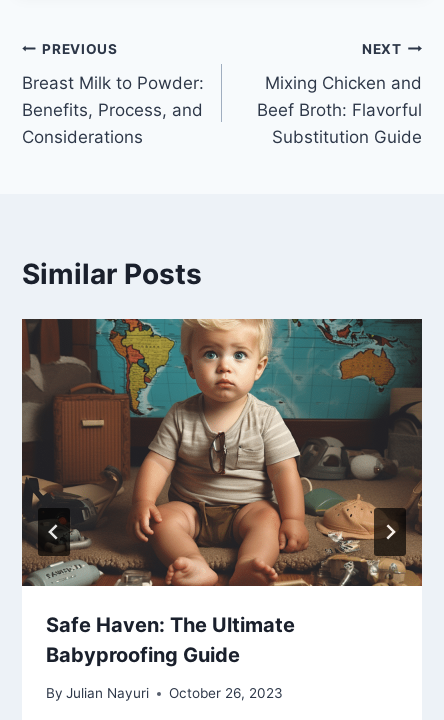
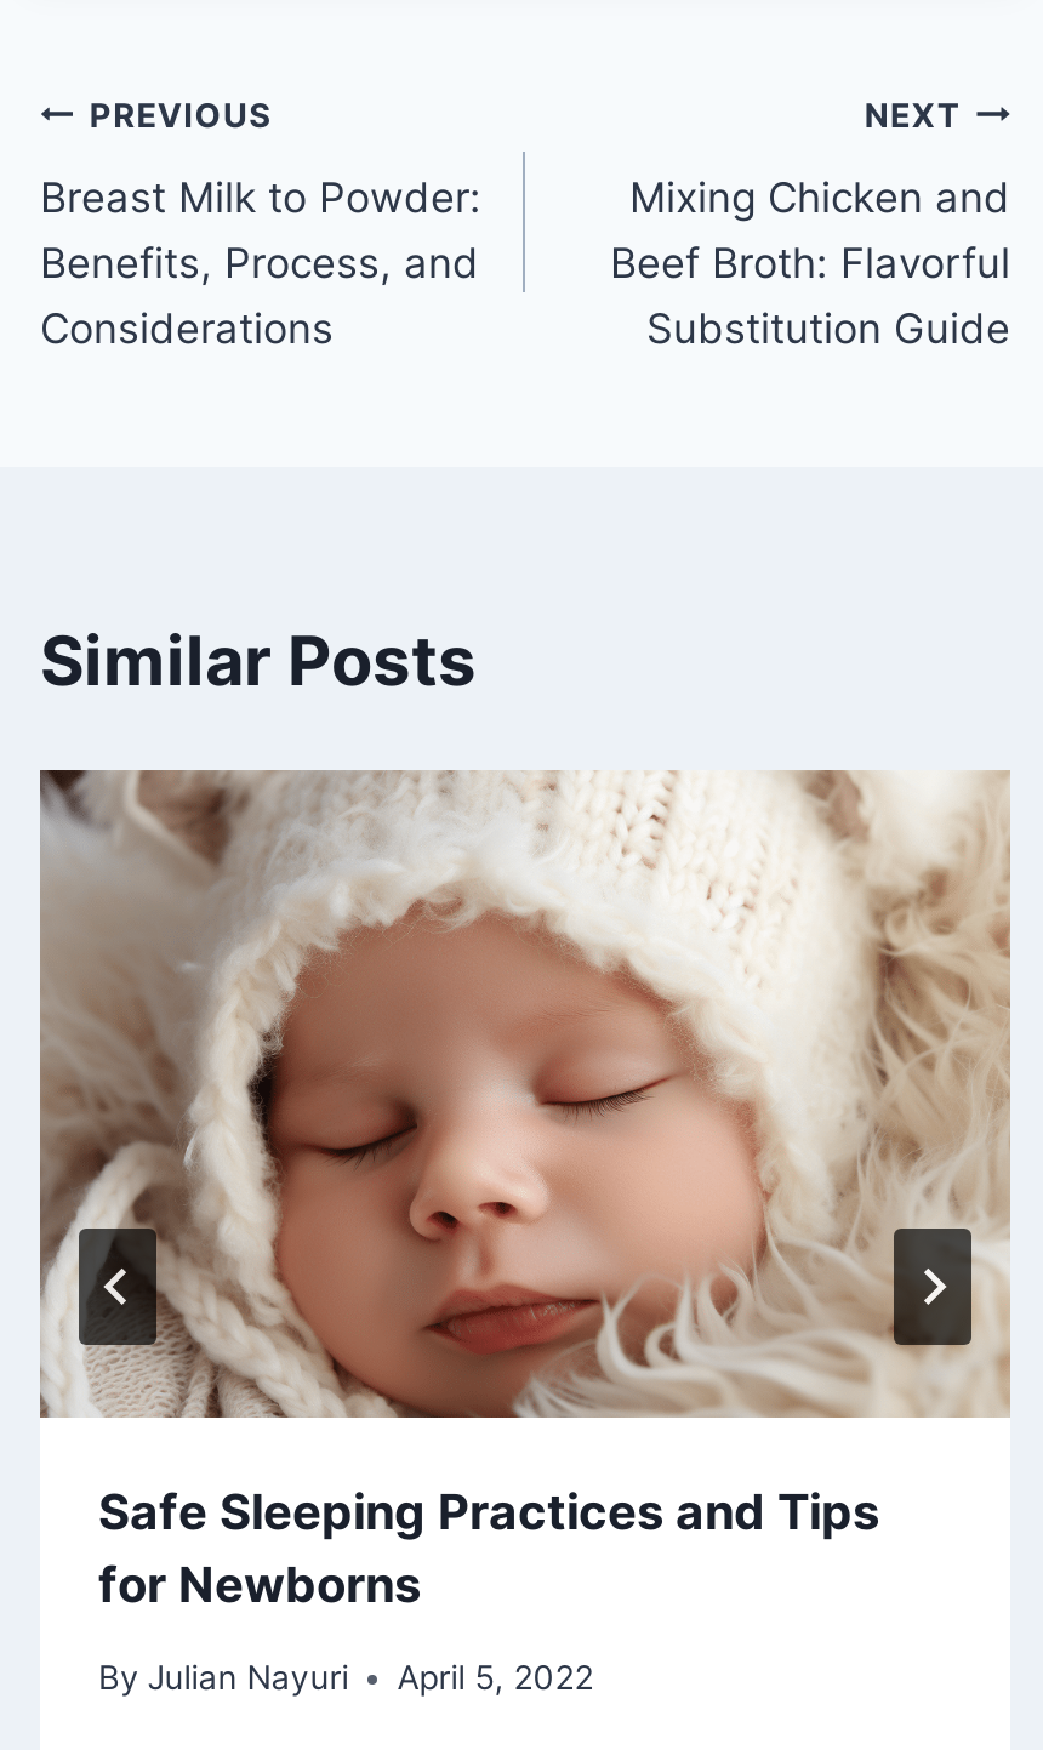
- [image]
- Safe Haven: The Ultimate
- Babyproofing Guide
+ [image]
+ Safe Sleeping Practices and Tips
+ for Newborns

- By Julian Nayuri October 26, 2023
+ By Julian Nayuri April 5, 2022
